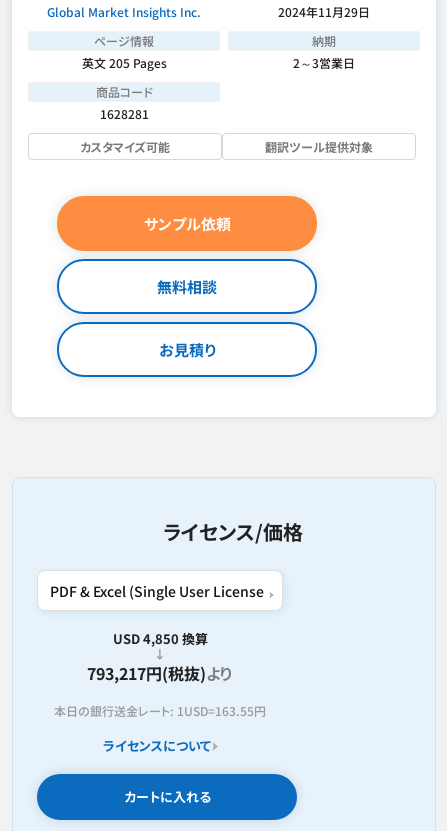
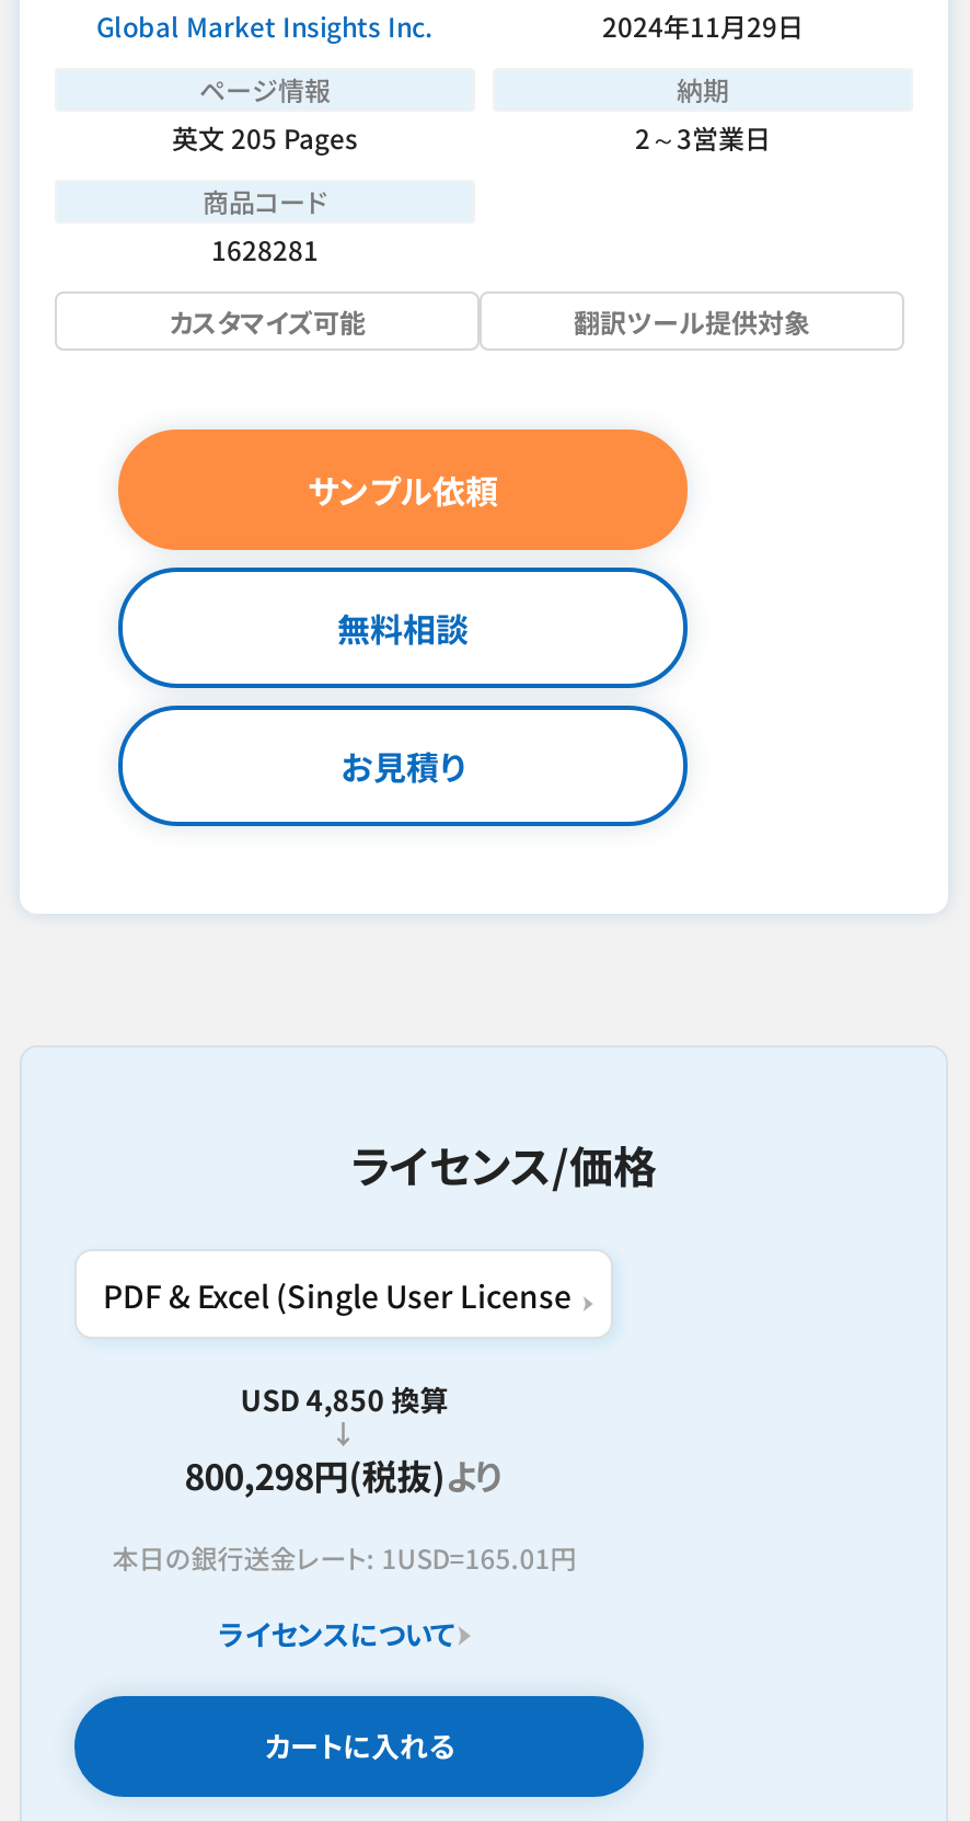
- 793,217円(税抜)より
+ 800,298円(税抜)より

- 本日の銀行送金レート: 1USD=163.55円
+ 本日の銀行送金レート: 1USD=165.01円
